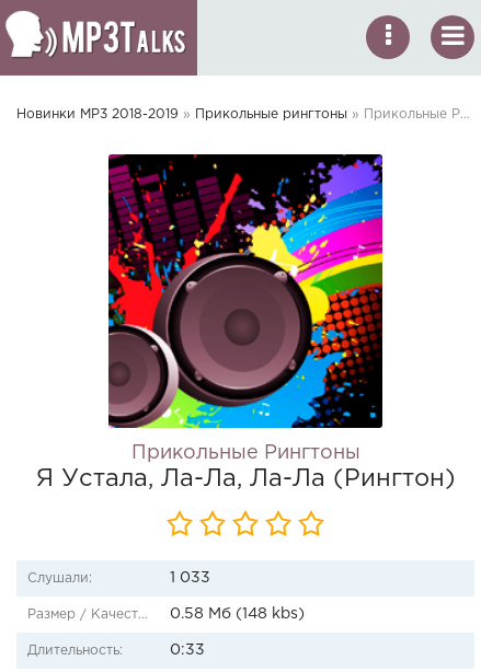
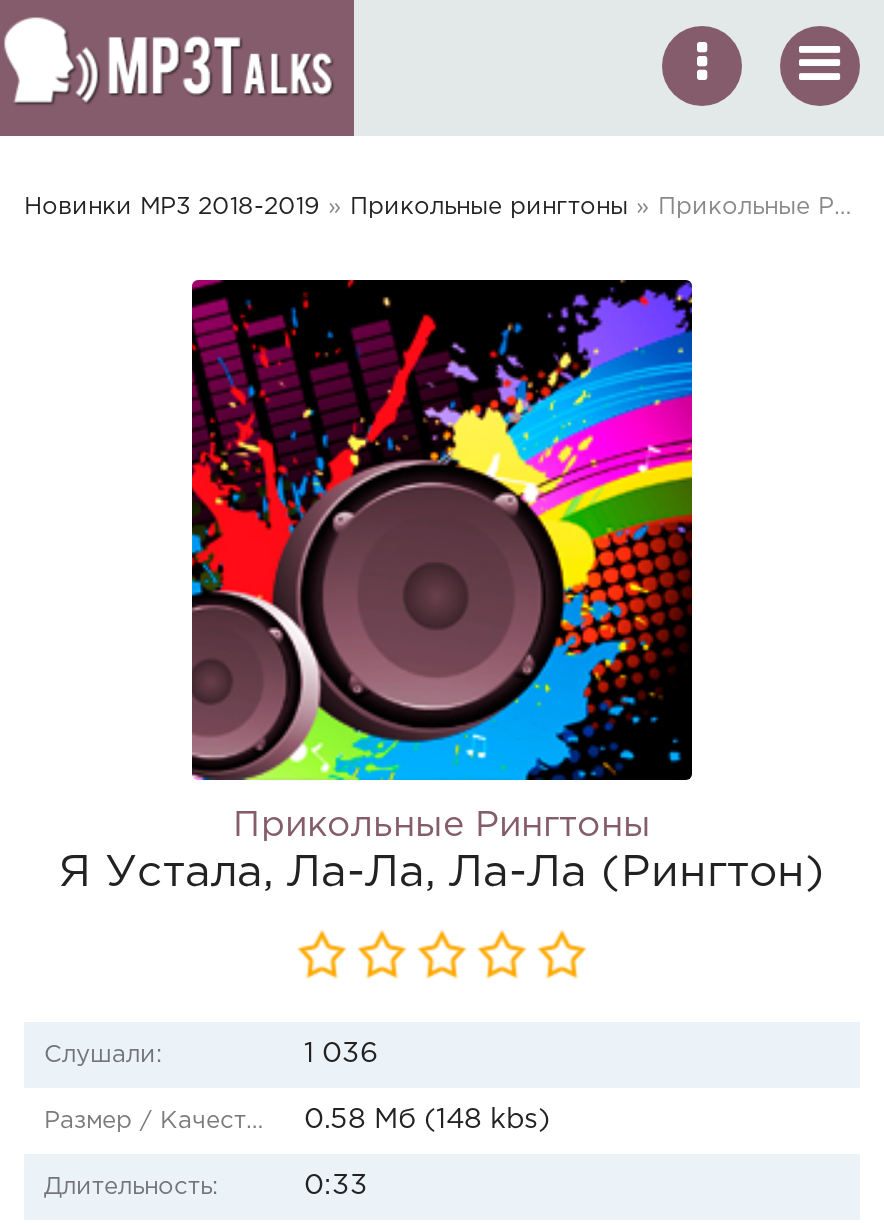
- 1 033
+ 1 036
